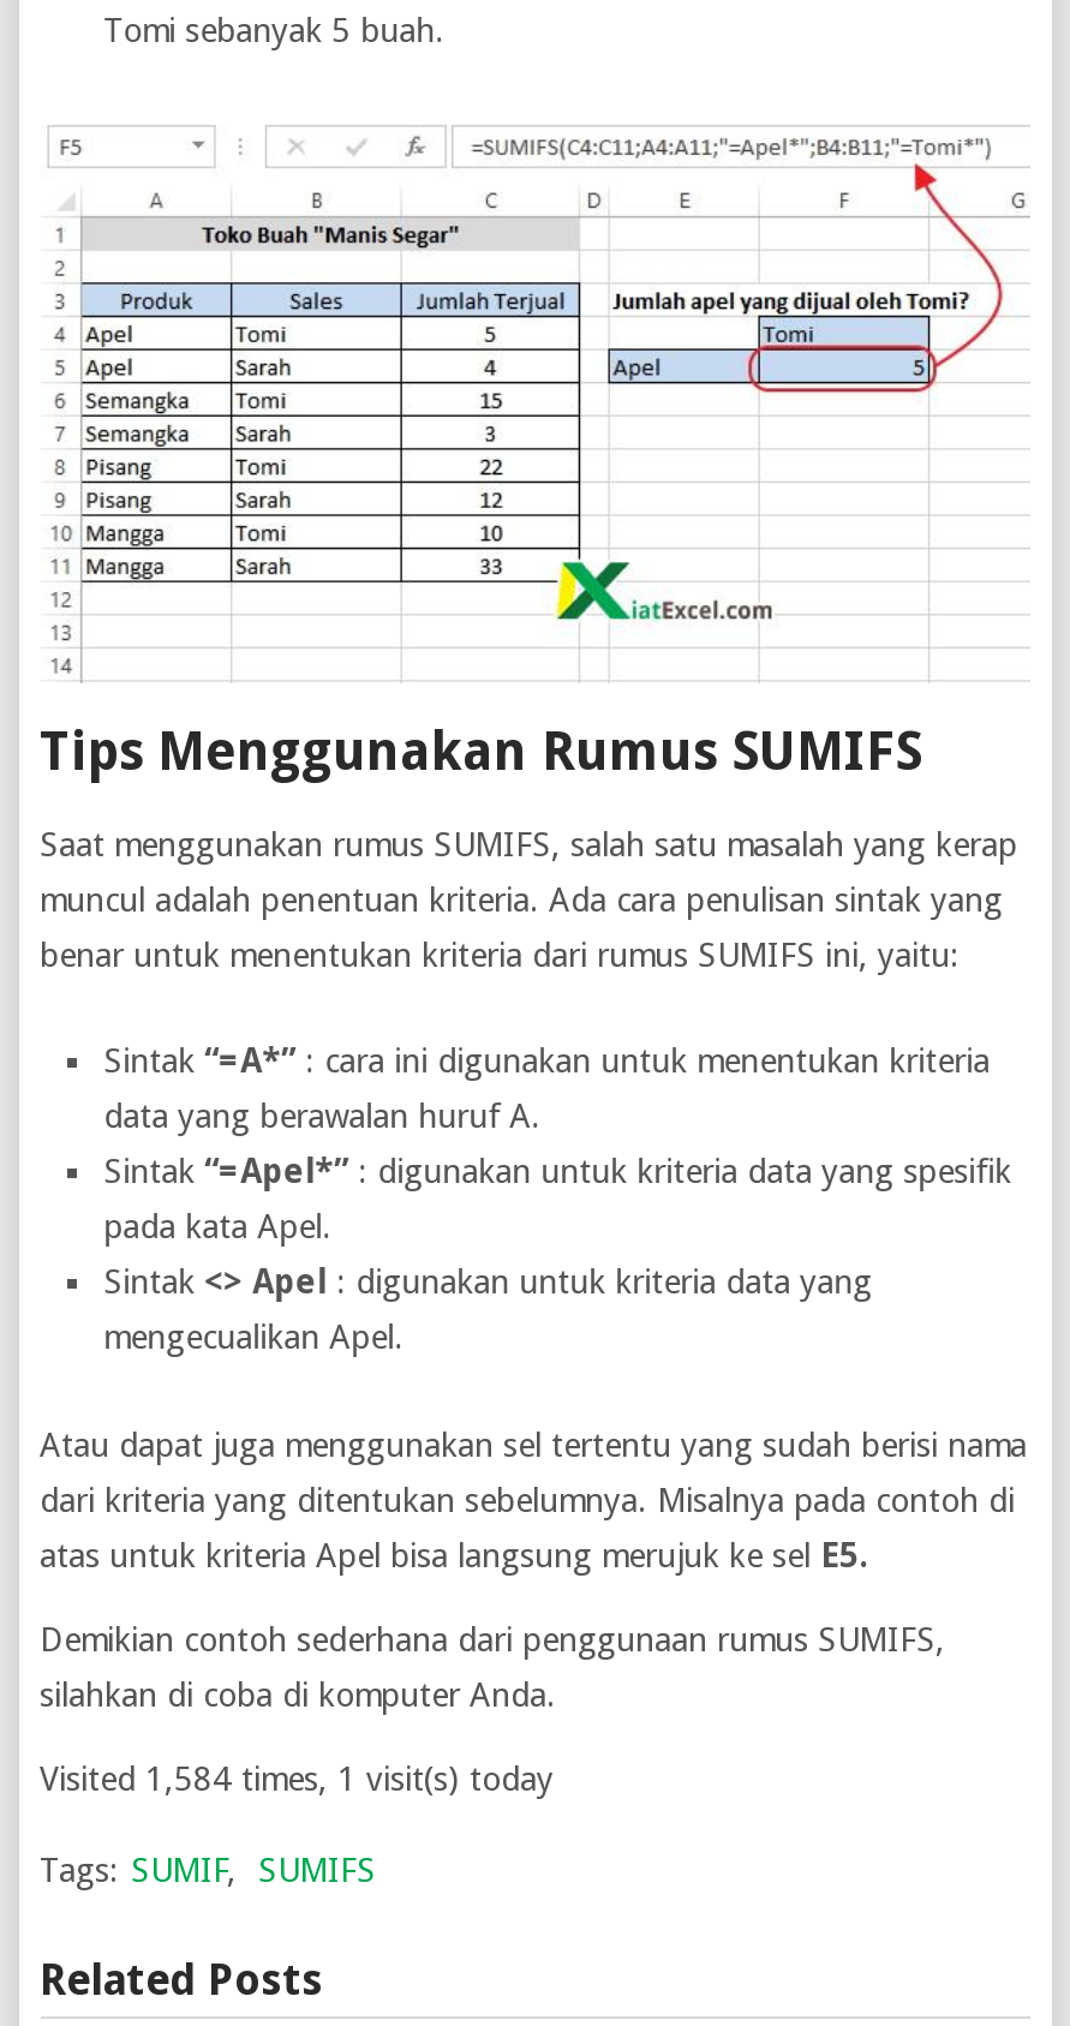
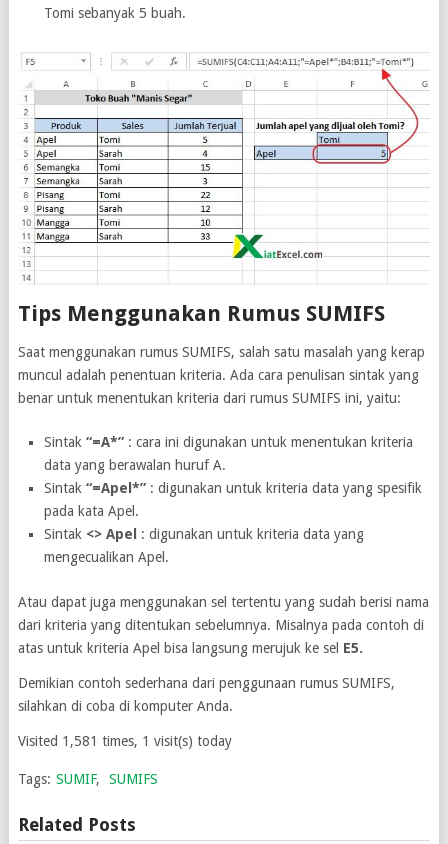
- Visited 1,584 times, 1 visit(s) today
+ Visited 1,581 times, 1 visit(s) today
